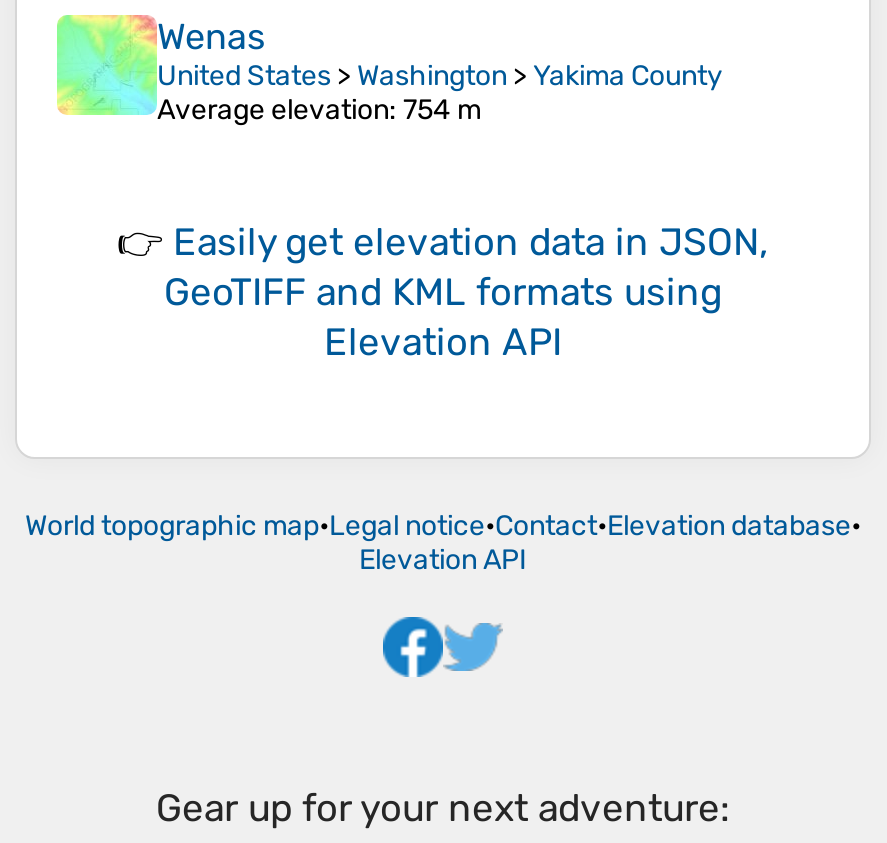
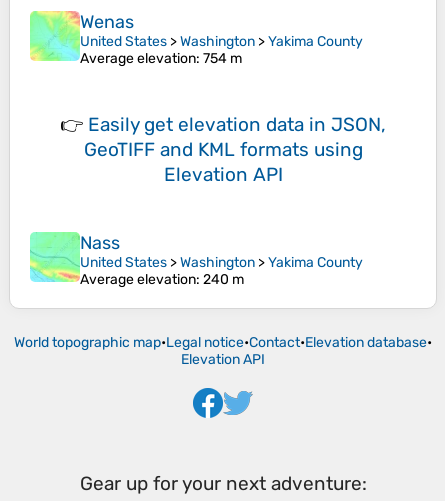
+ [image]
+ Nass
+ United States > Washington > Yakima County
+ Average elevation: 240 m
